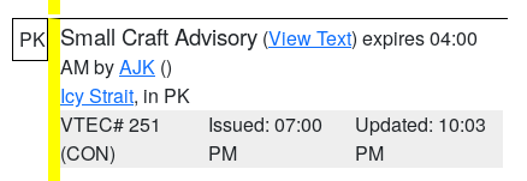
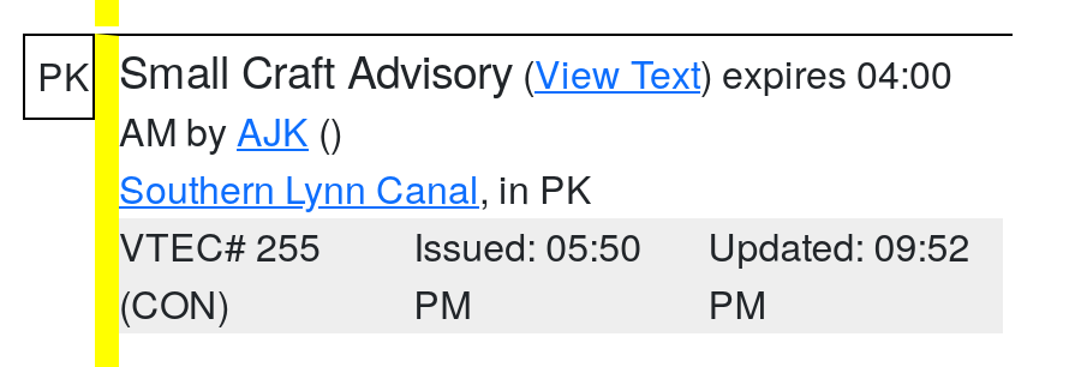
- Icy Strait, in PK
- VTEC# 251
+ Southern Lynn Canal, in PK
+ VTEC# 255

- Issued: 07:00
+ Issued: 05:50

- Updated: 10:03
+ Updated: 09:52
